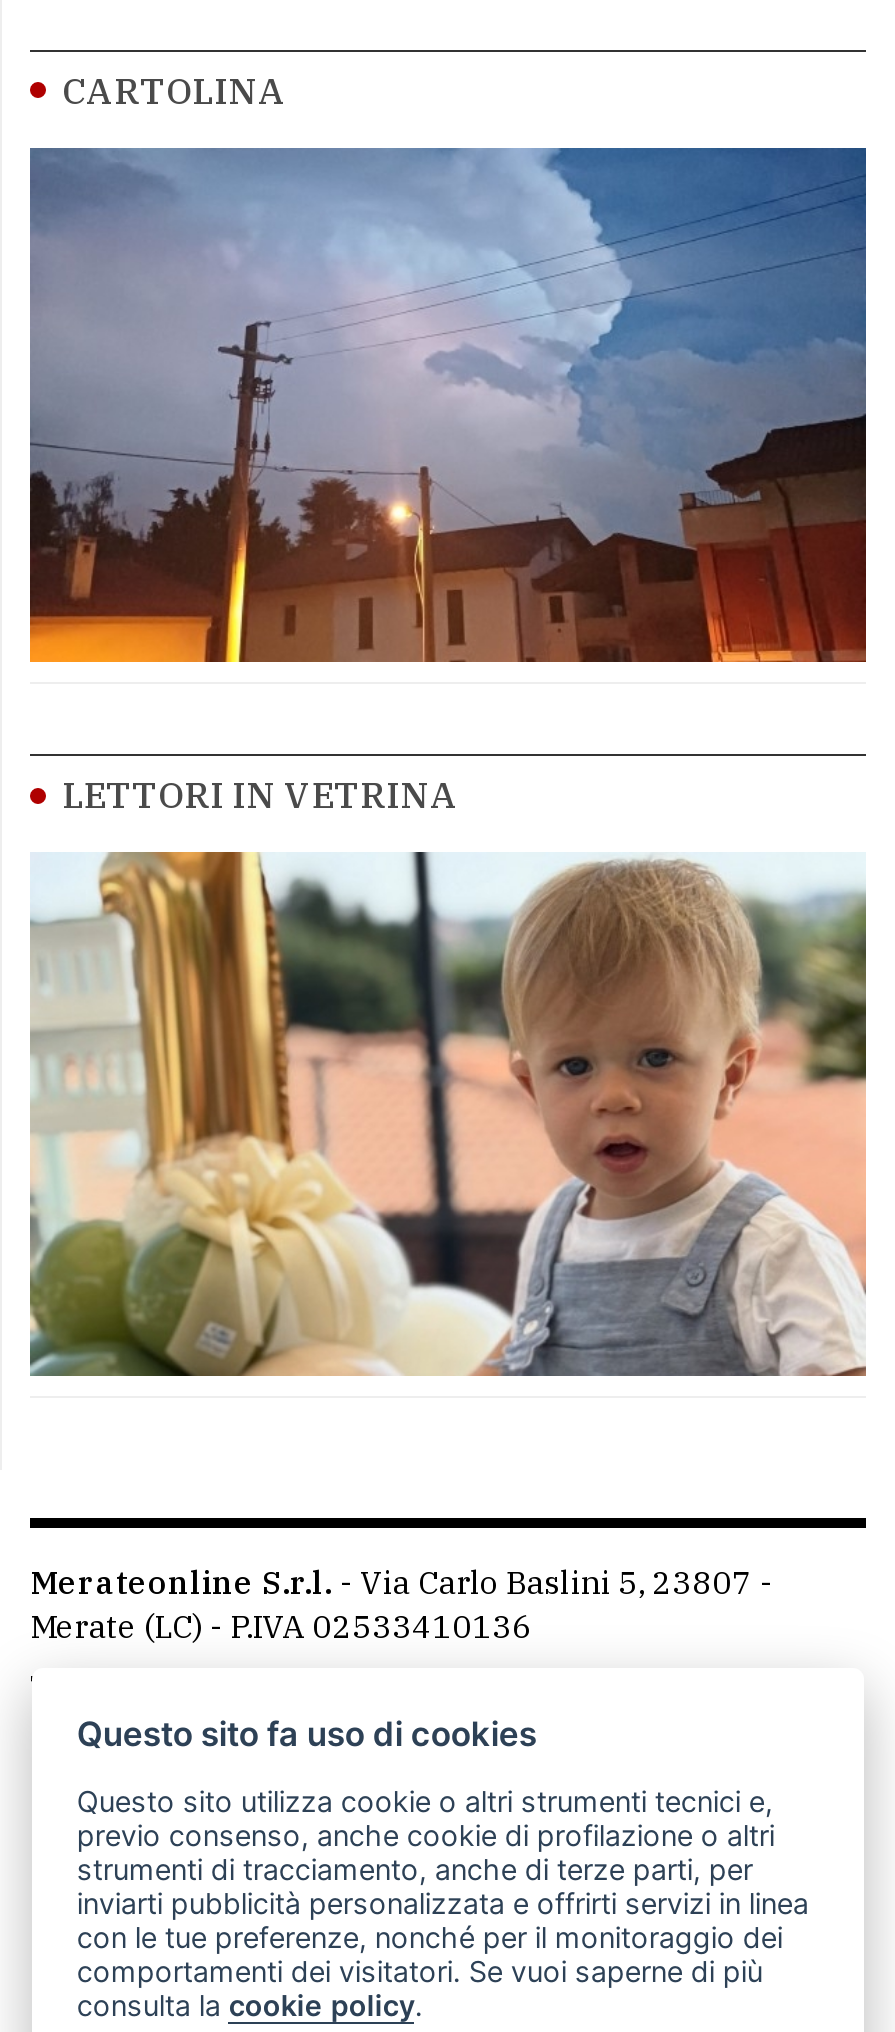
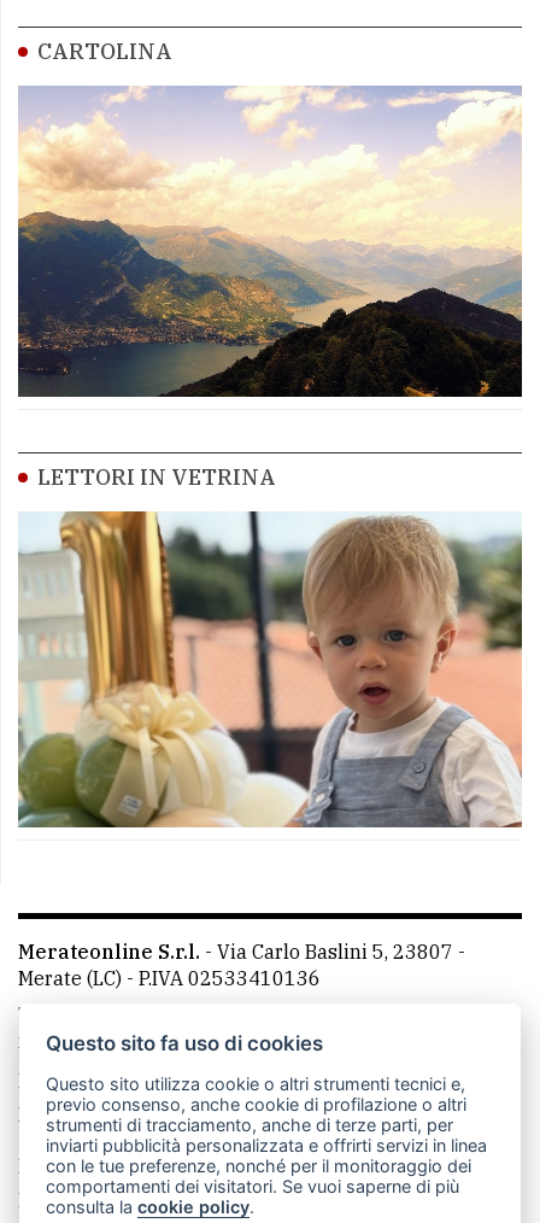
- [image]
+ [image]
